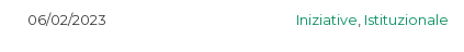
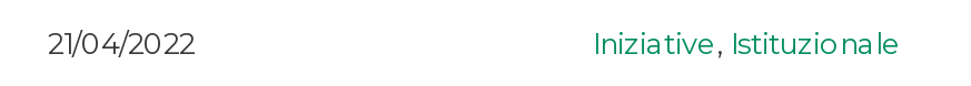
- 06/02/2023
+ 21/04/2022
